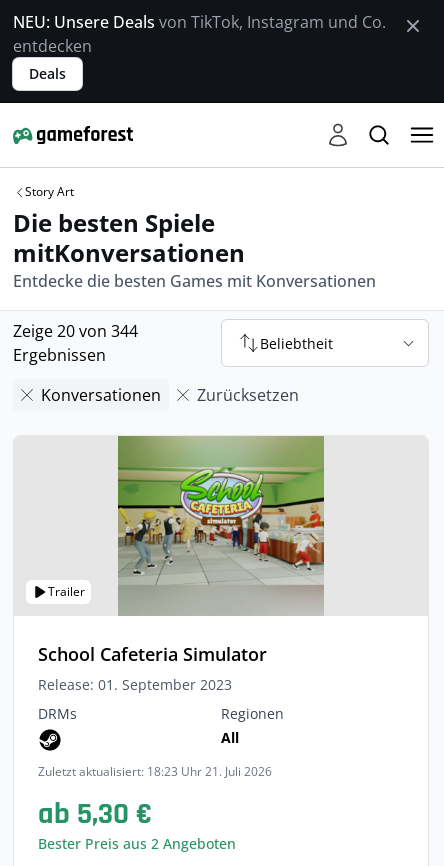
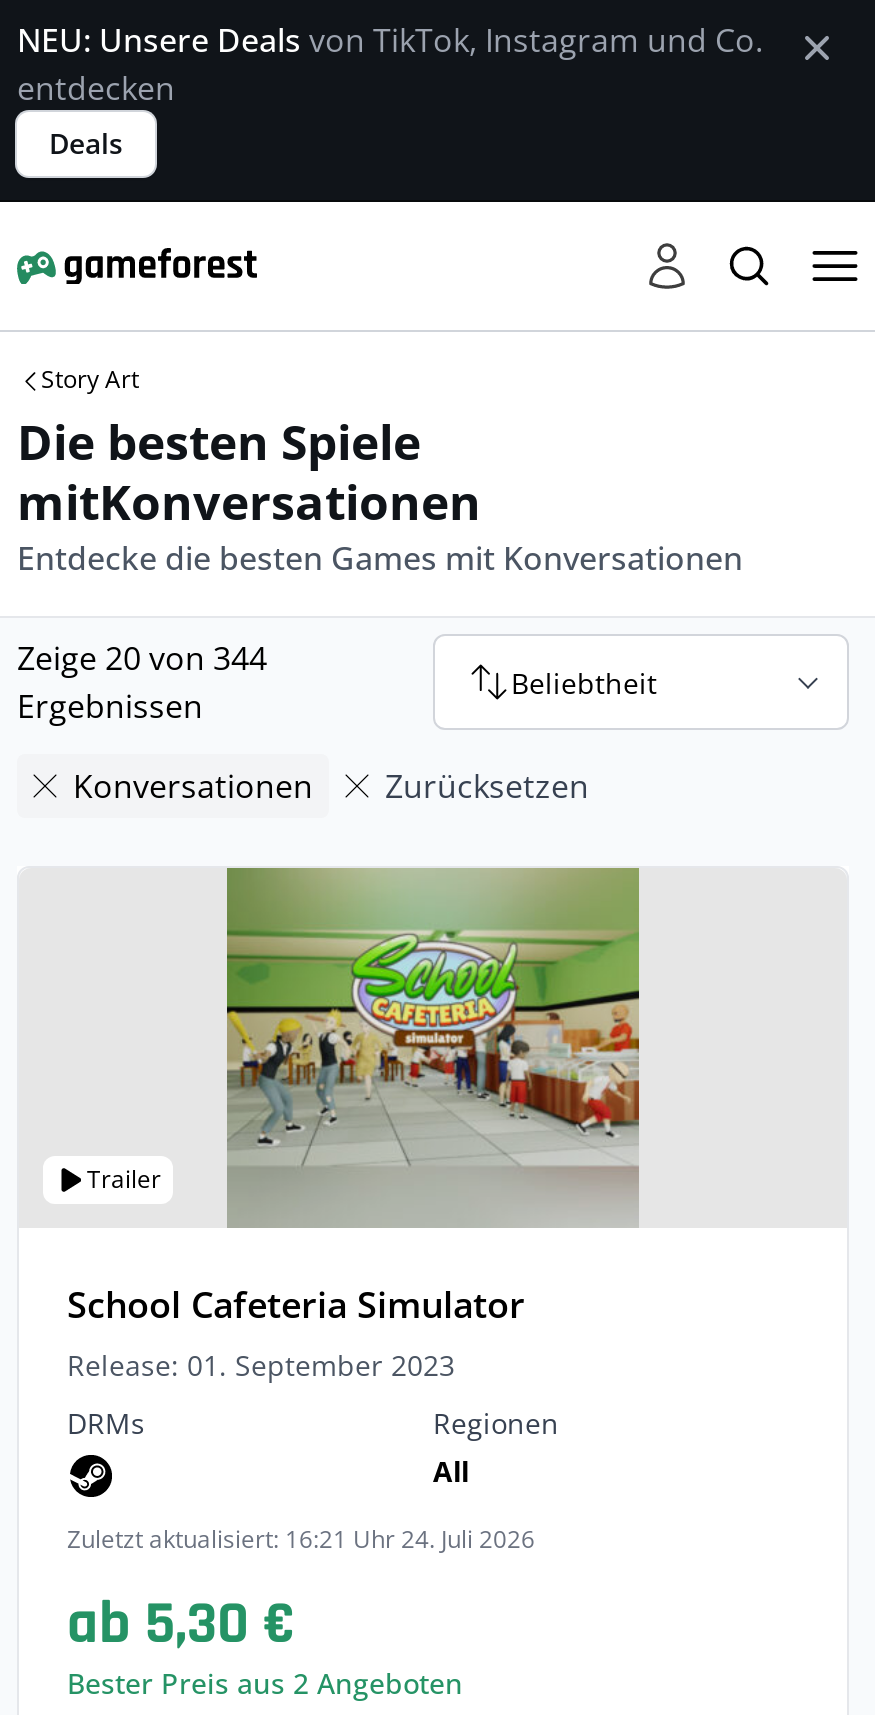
- Zuletzt aktualisiert: 18:23 Uhr 21. Juli 2026
+ Zuletzt aktualisiert: 16:21 Uhr 24. Juli 2026
